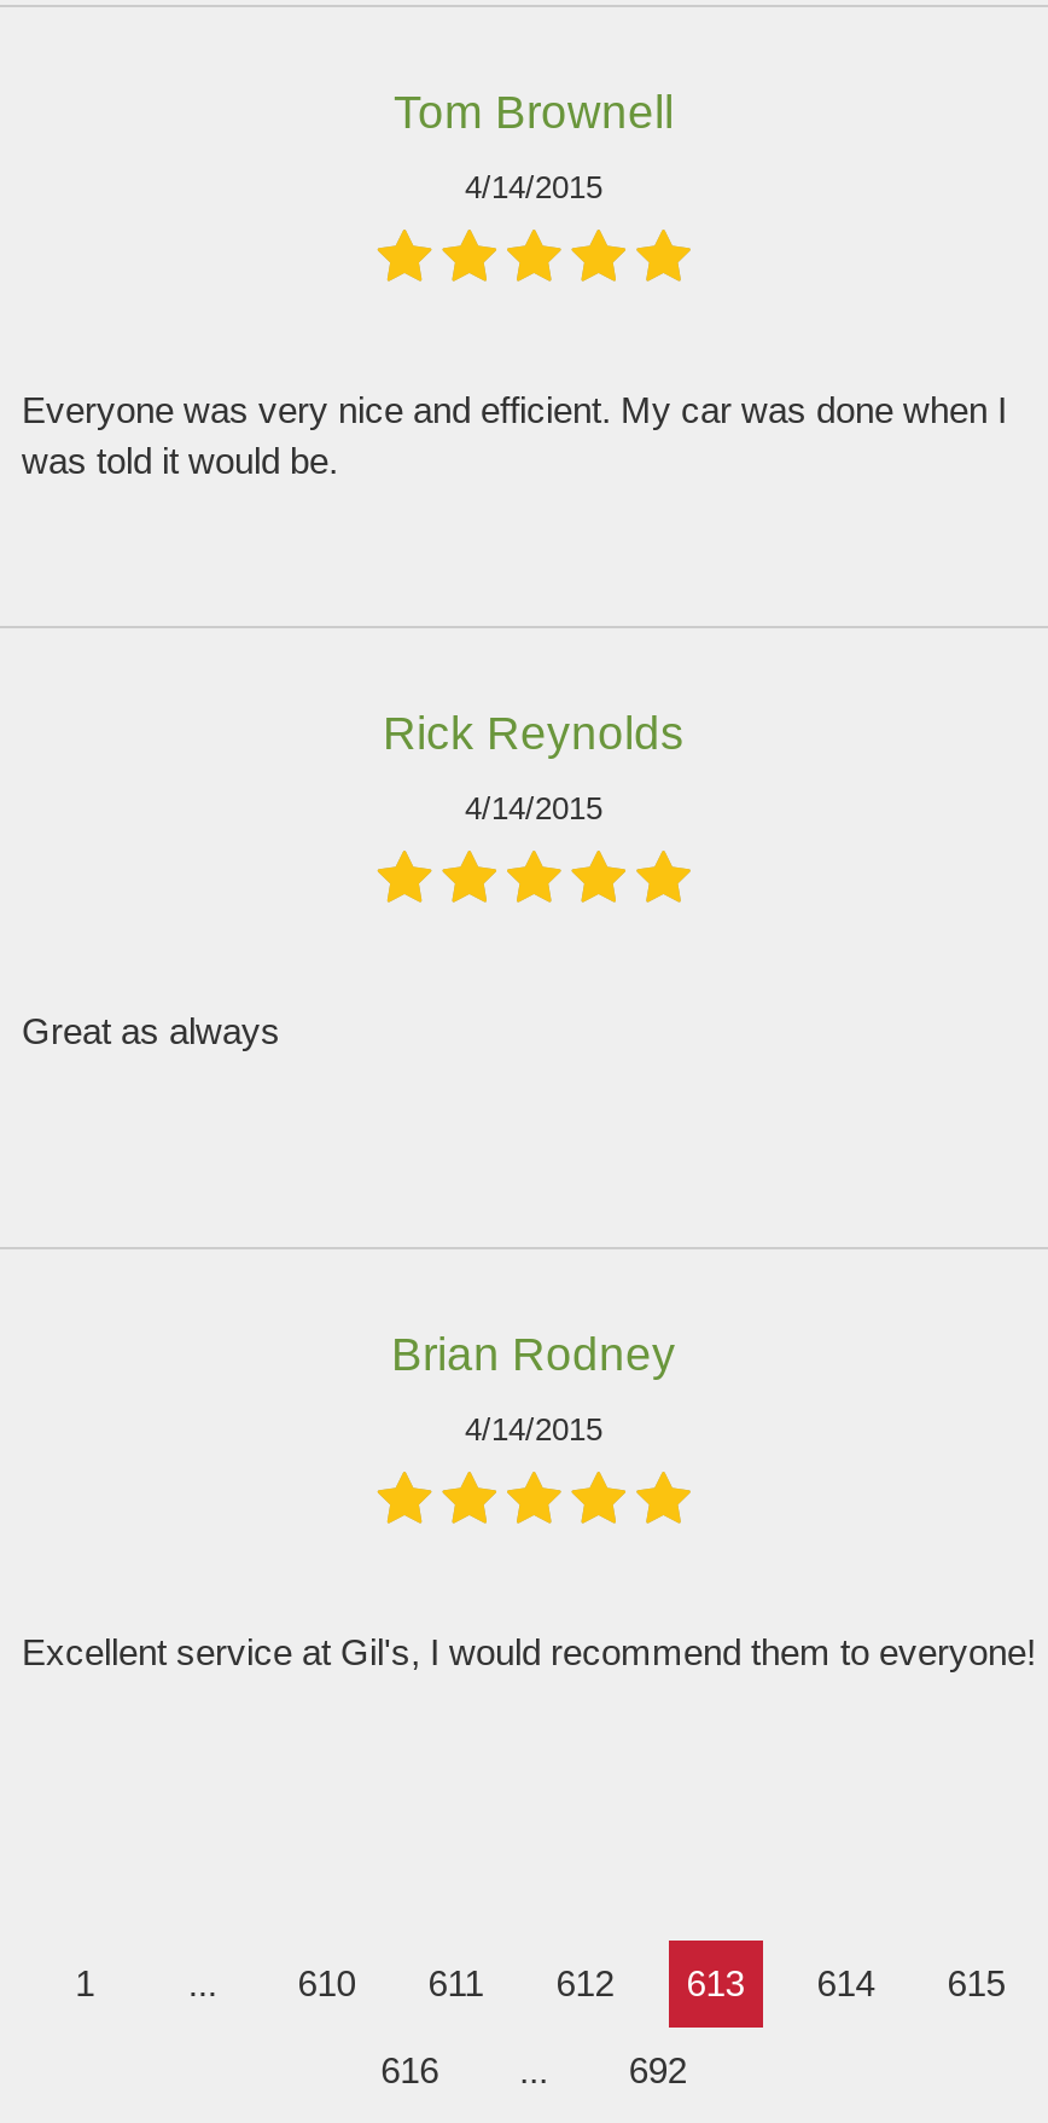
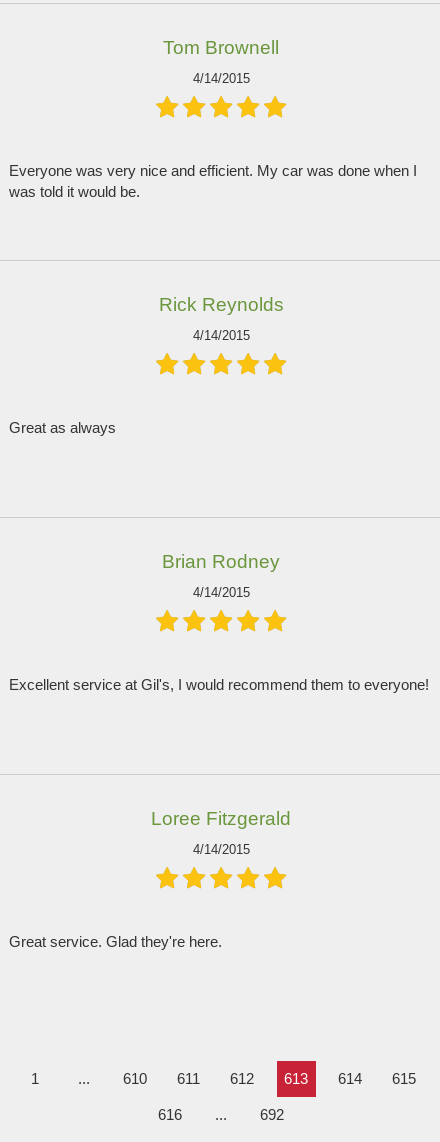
+ Great service. Glad they're here.

+ Loree Fitzgerald
+ 4/14/2015
